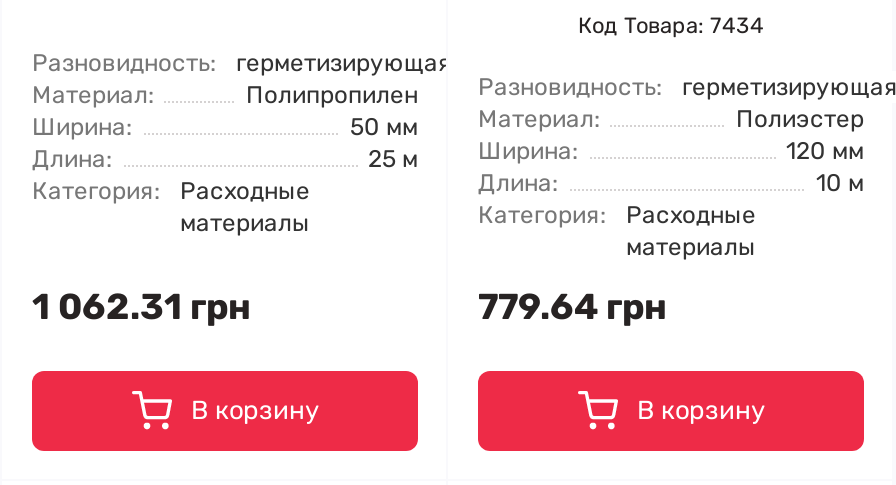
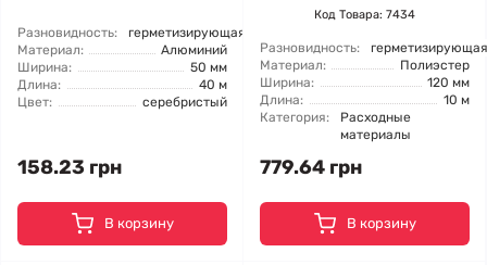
- Полипропилен
+ Алюминий

- 25 м
- Категория:
- Расходные
- материалы
+ 40 м
+ Цвет:
+ серебристый

- 1 062.31 грн
+ 158.23 грн
